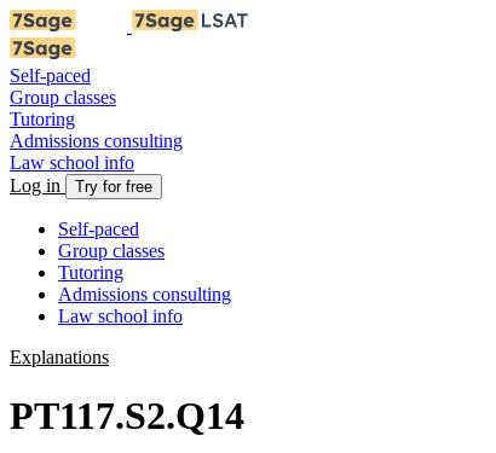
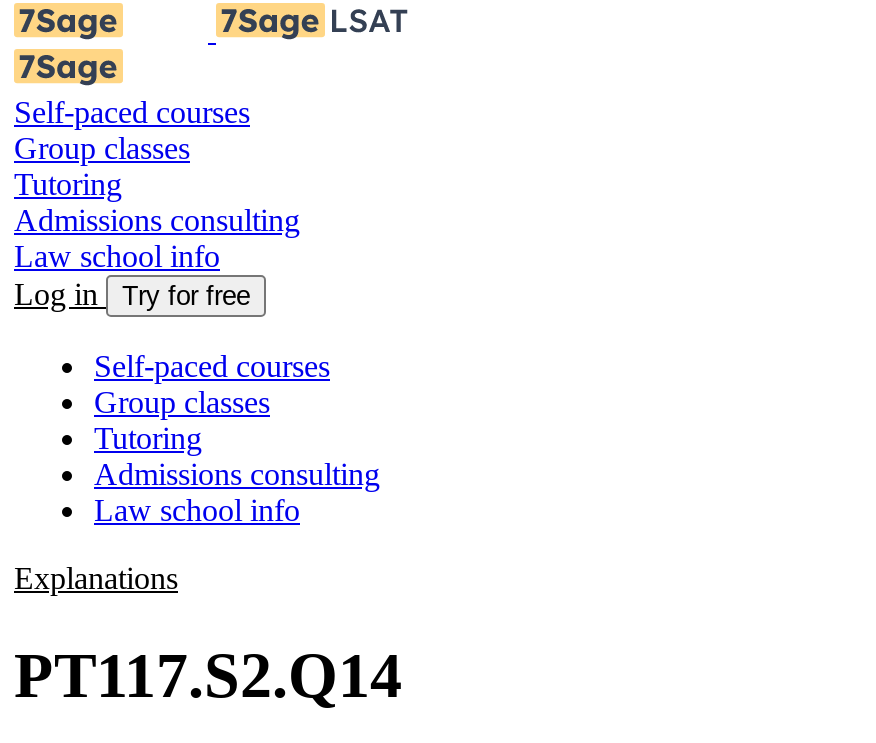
- Self-paced
+ Self-paced courses

- Self-paced
+ Self-paced courses
